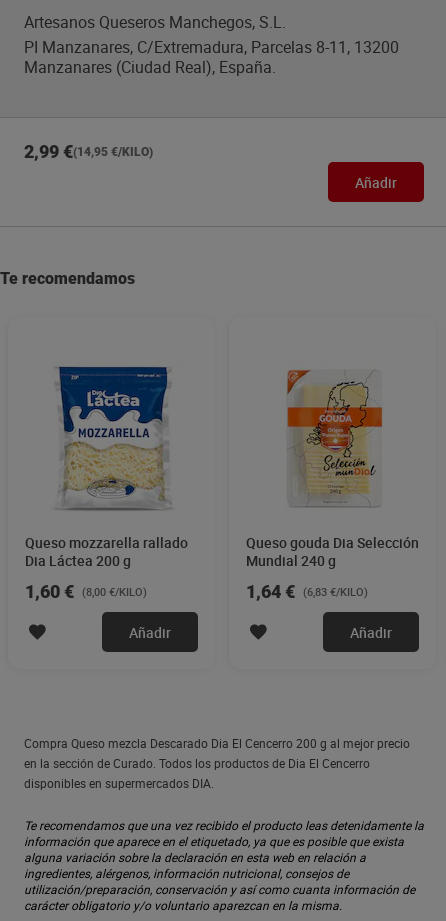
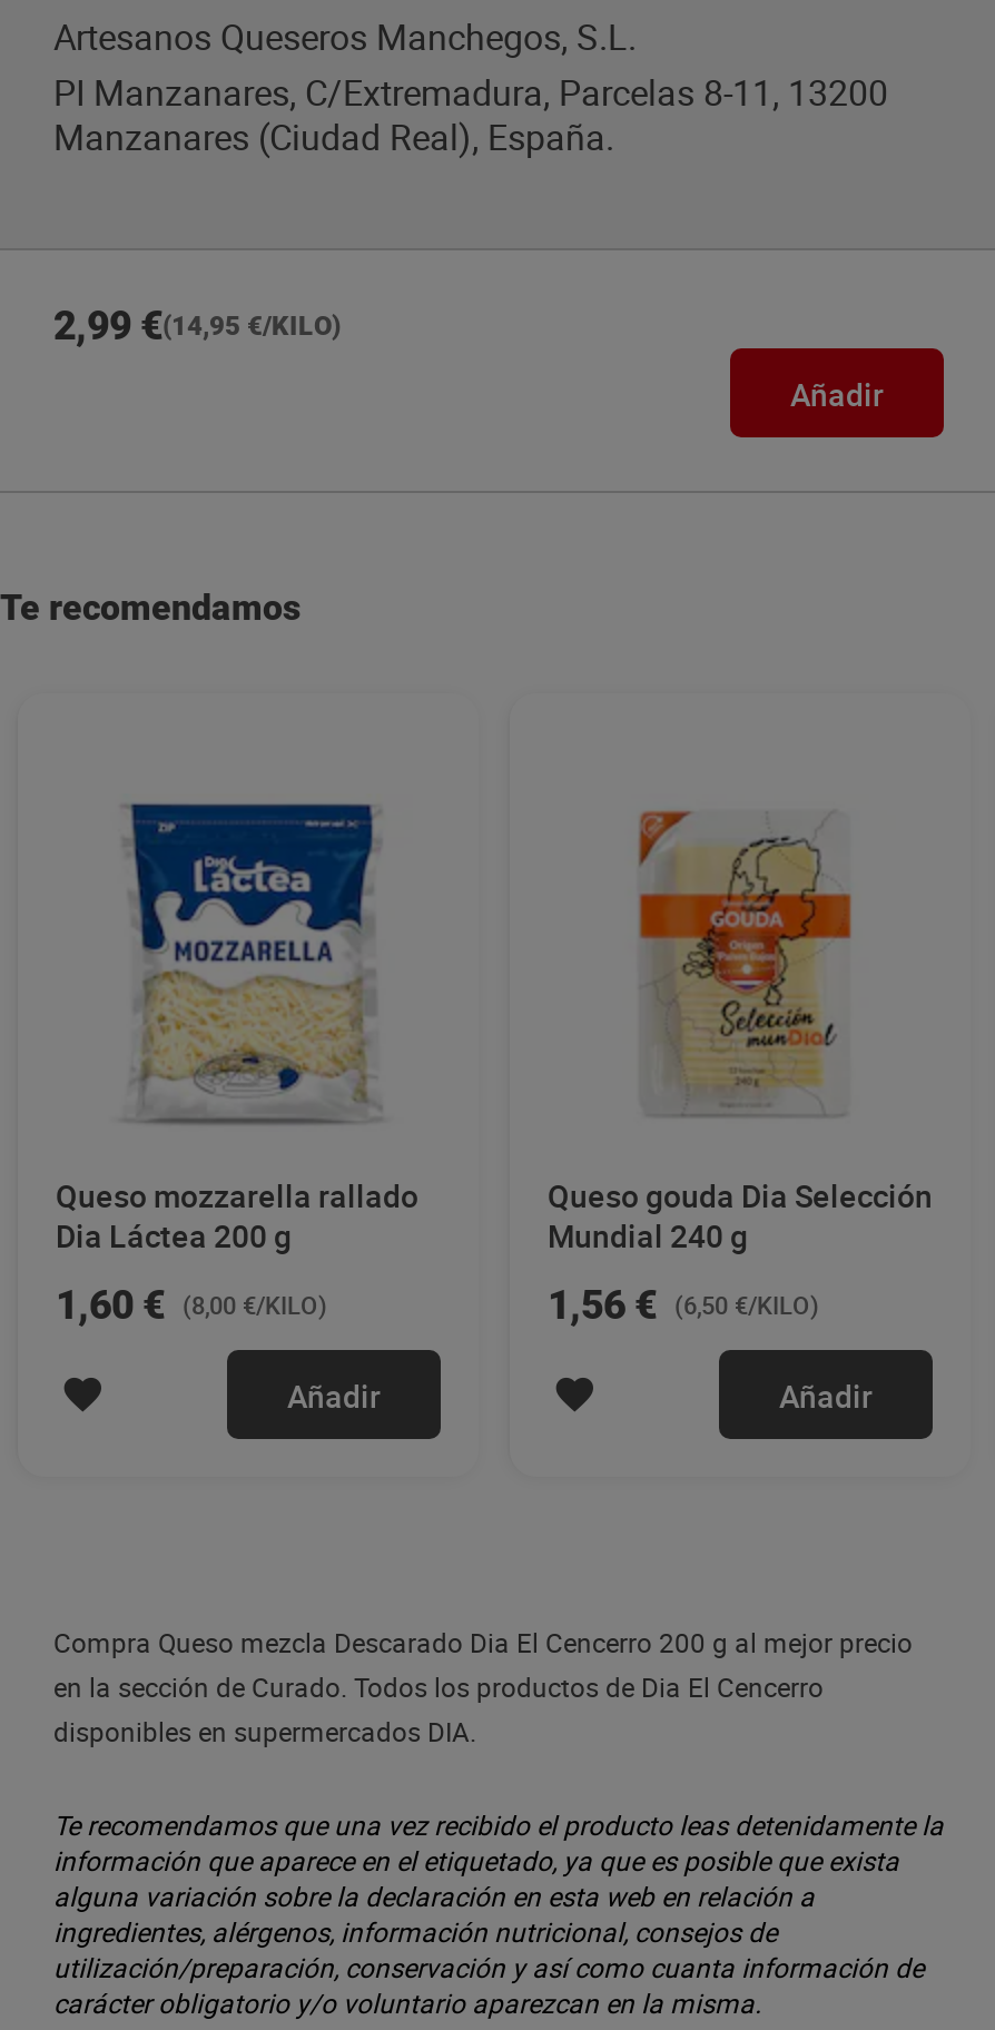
- 1,64 € (6,83 €/KILO)
+ 1,56 € (6,50 €/KILO)
